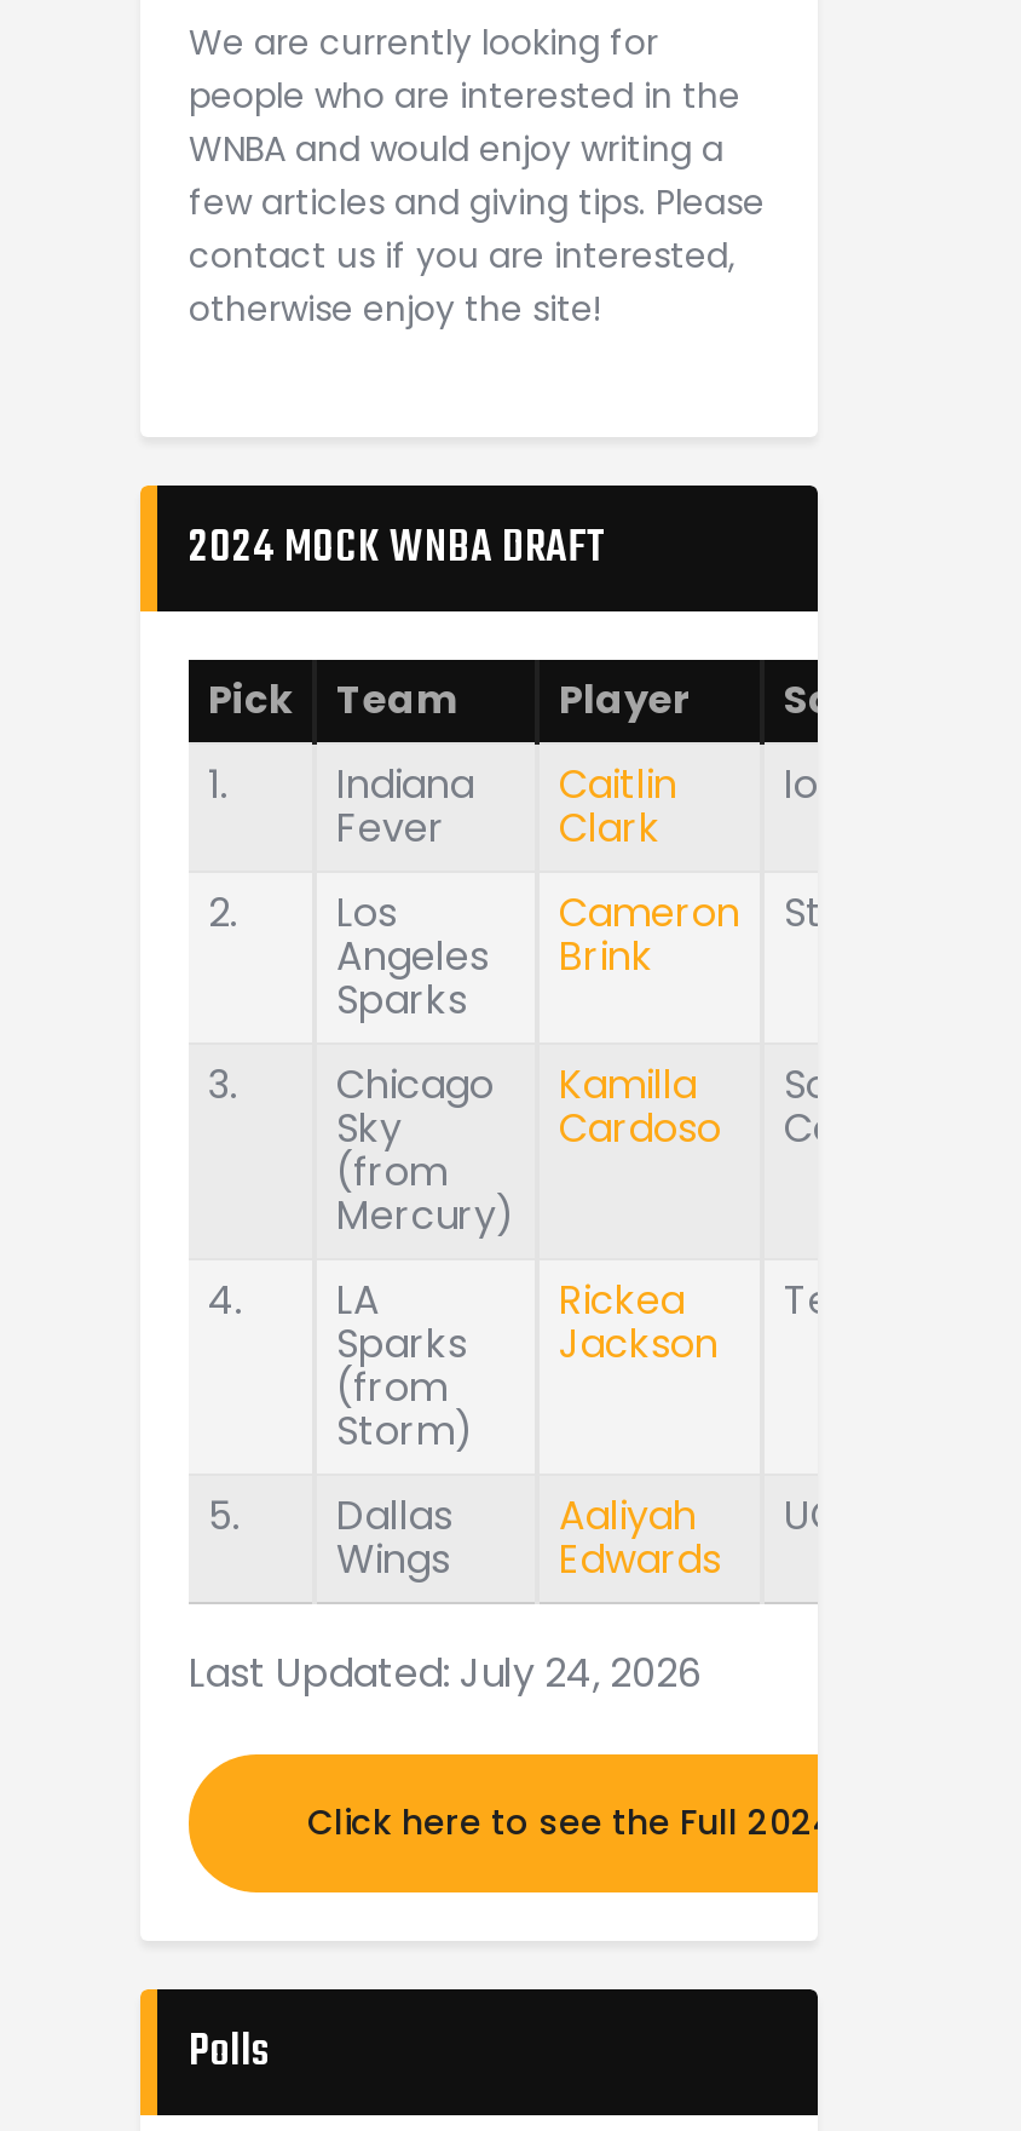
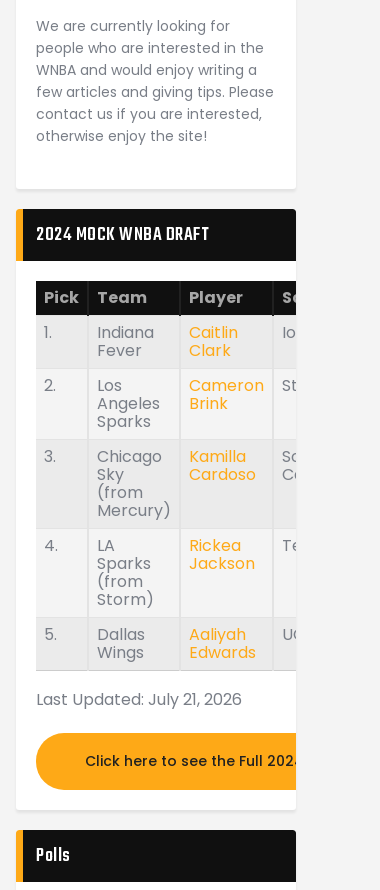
- Last Updated: July 24, 2026
+ Last Updated: July 21, 2026
